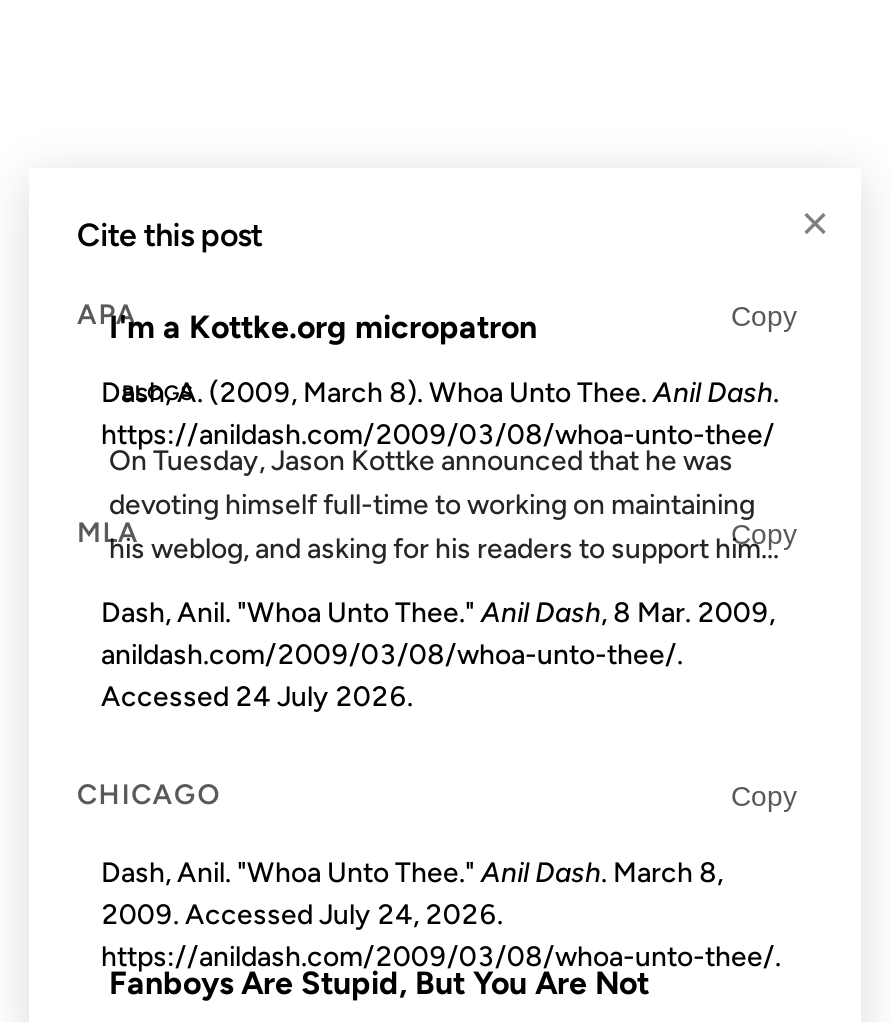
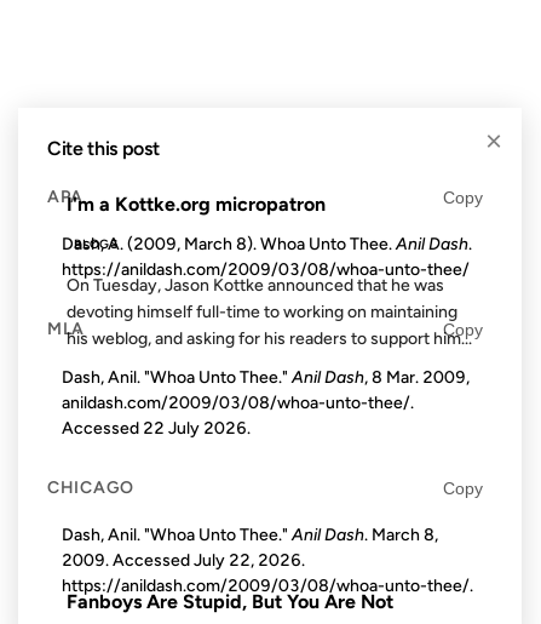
- Accessed 24 July 2026.
+ Accessed 22 July 2026.

- 2009. Accessed July 24, 2026.
+ 2009. Accessed July 22, 2026.
